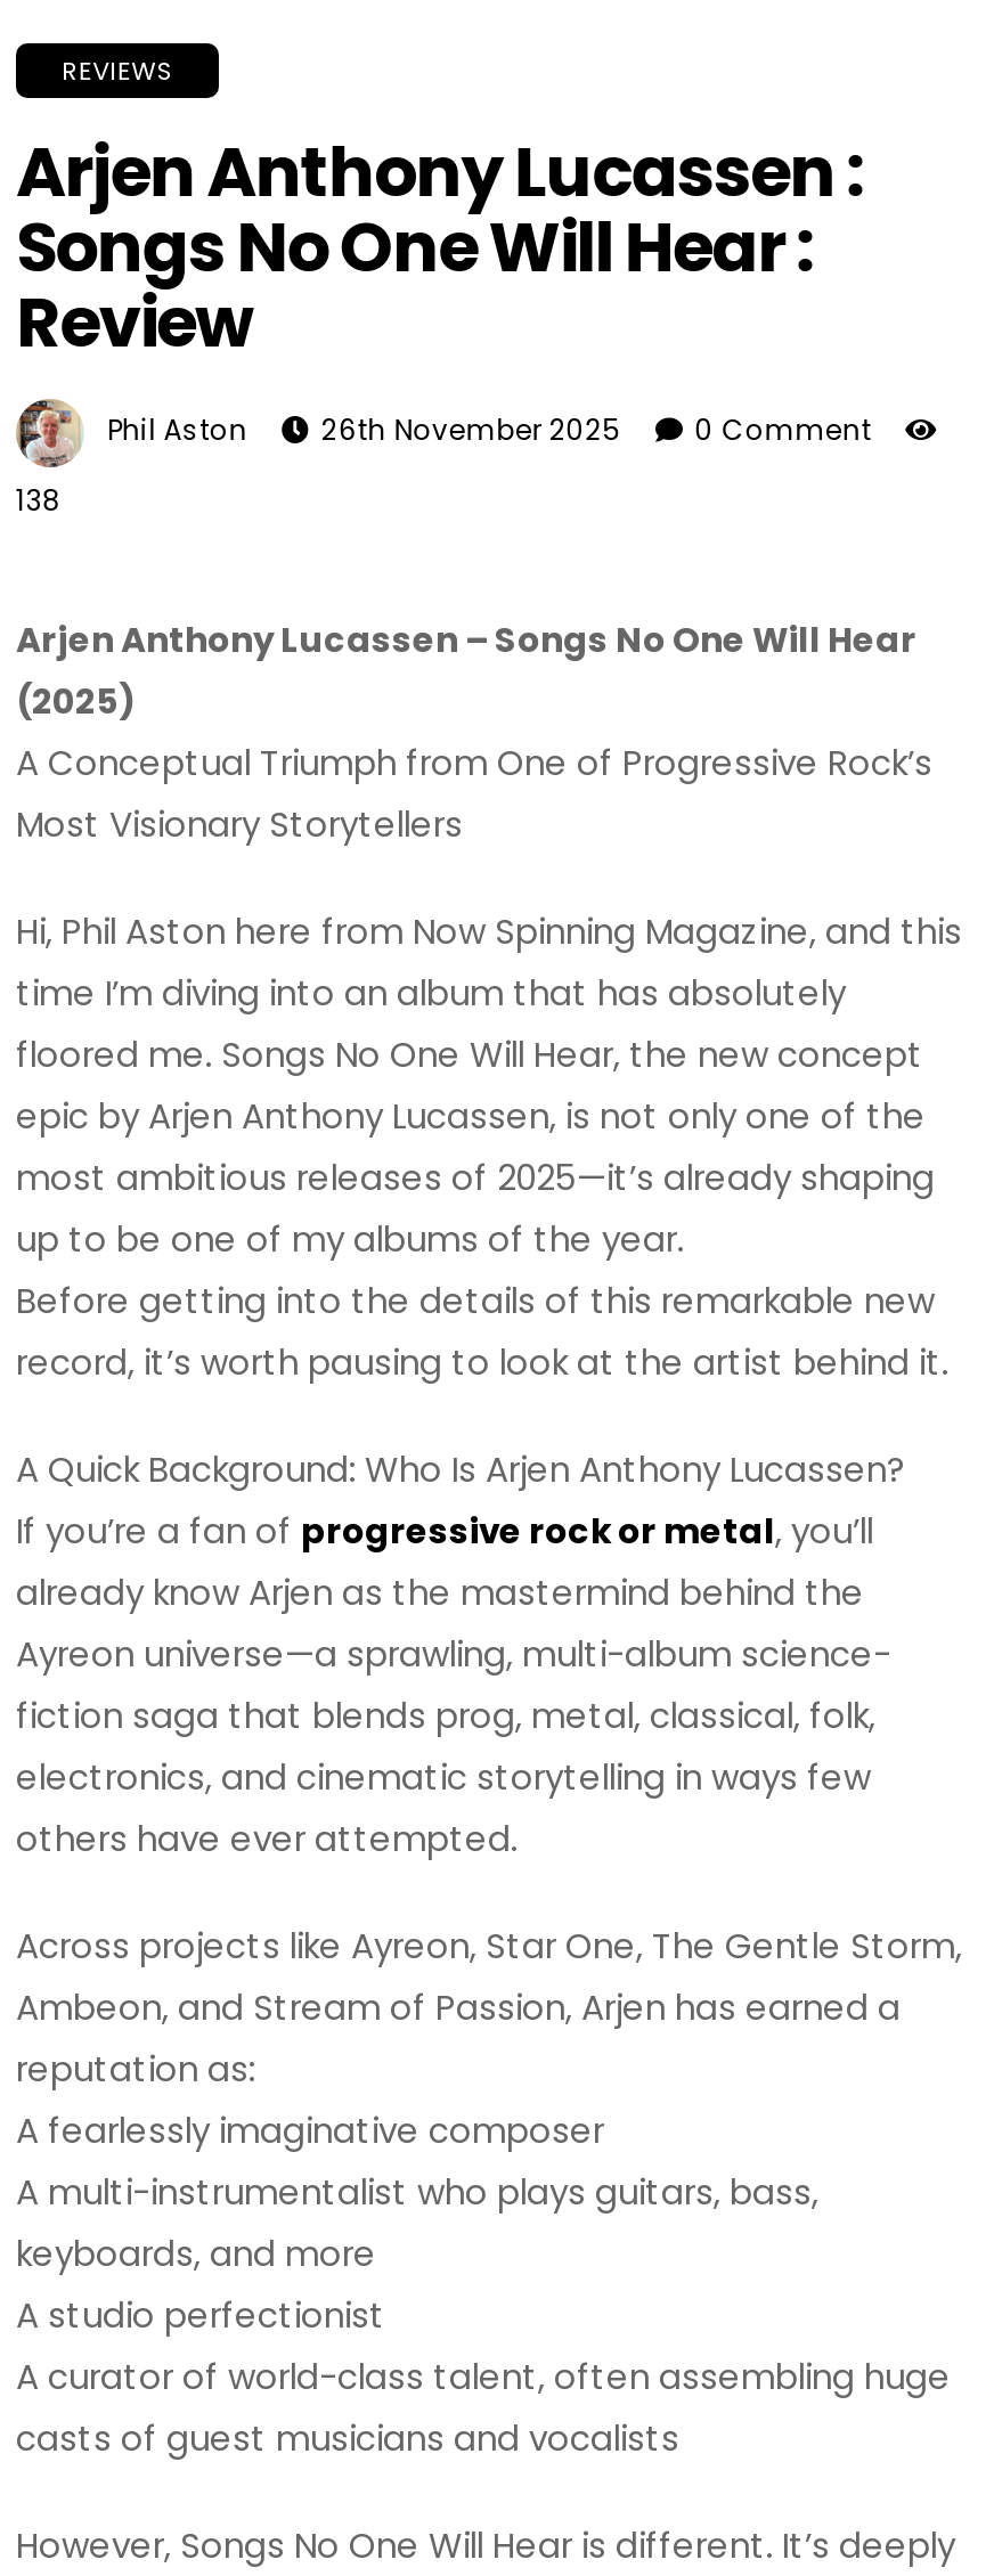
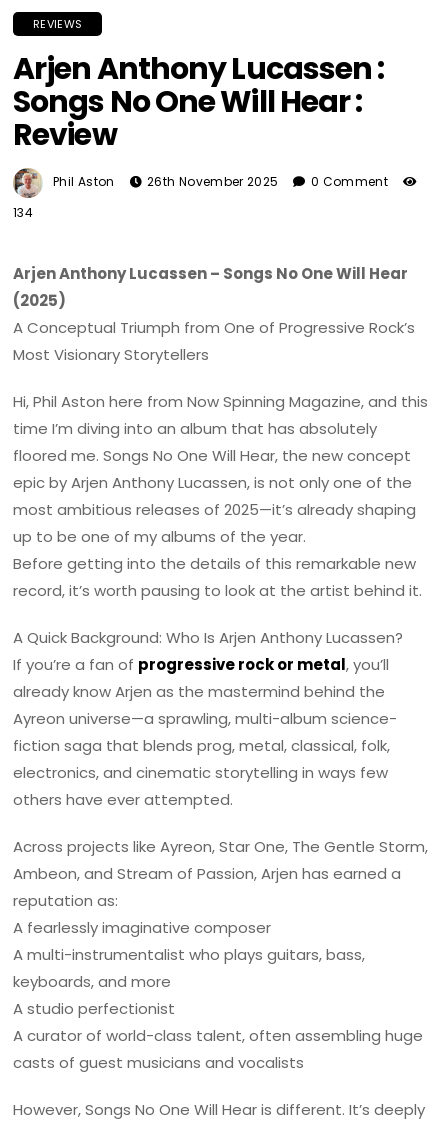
- 138
+ 134
